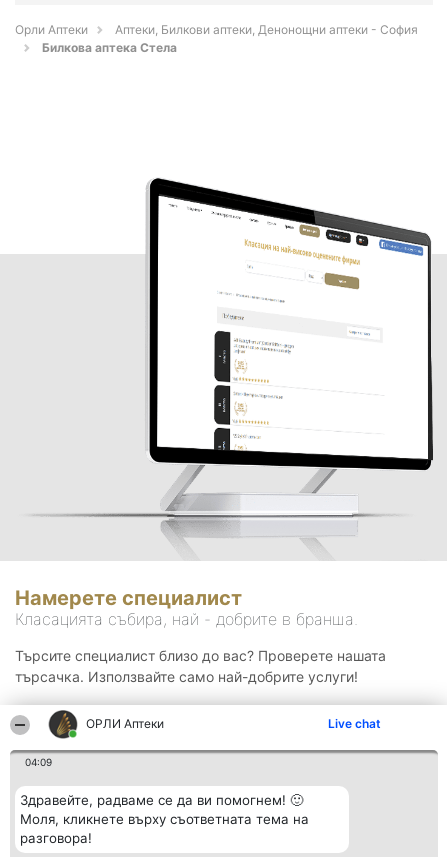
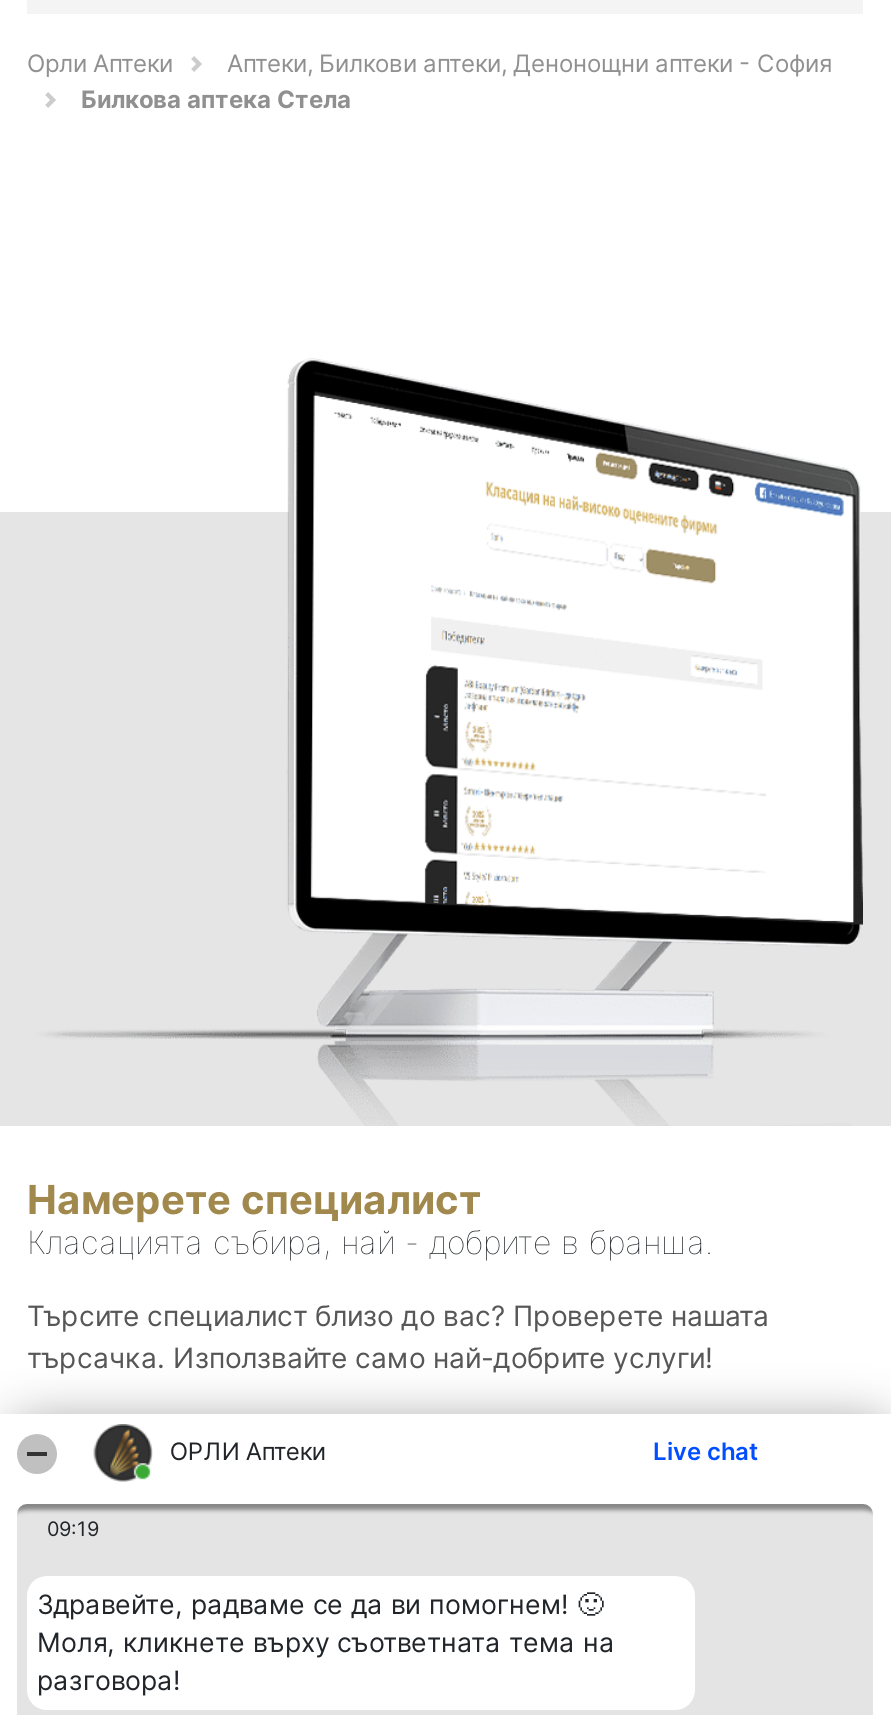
- 04:09
+ 09:19
